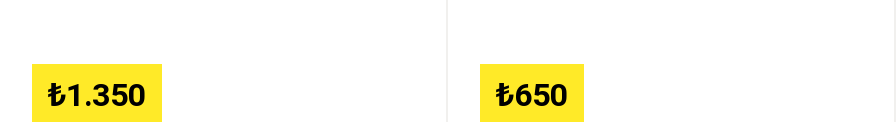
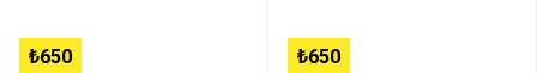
- ₺1.350
+ ₺650
